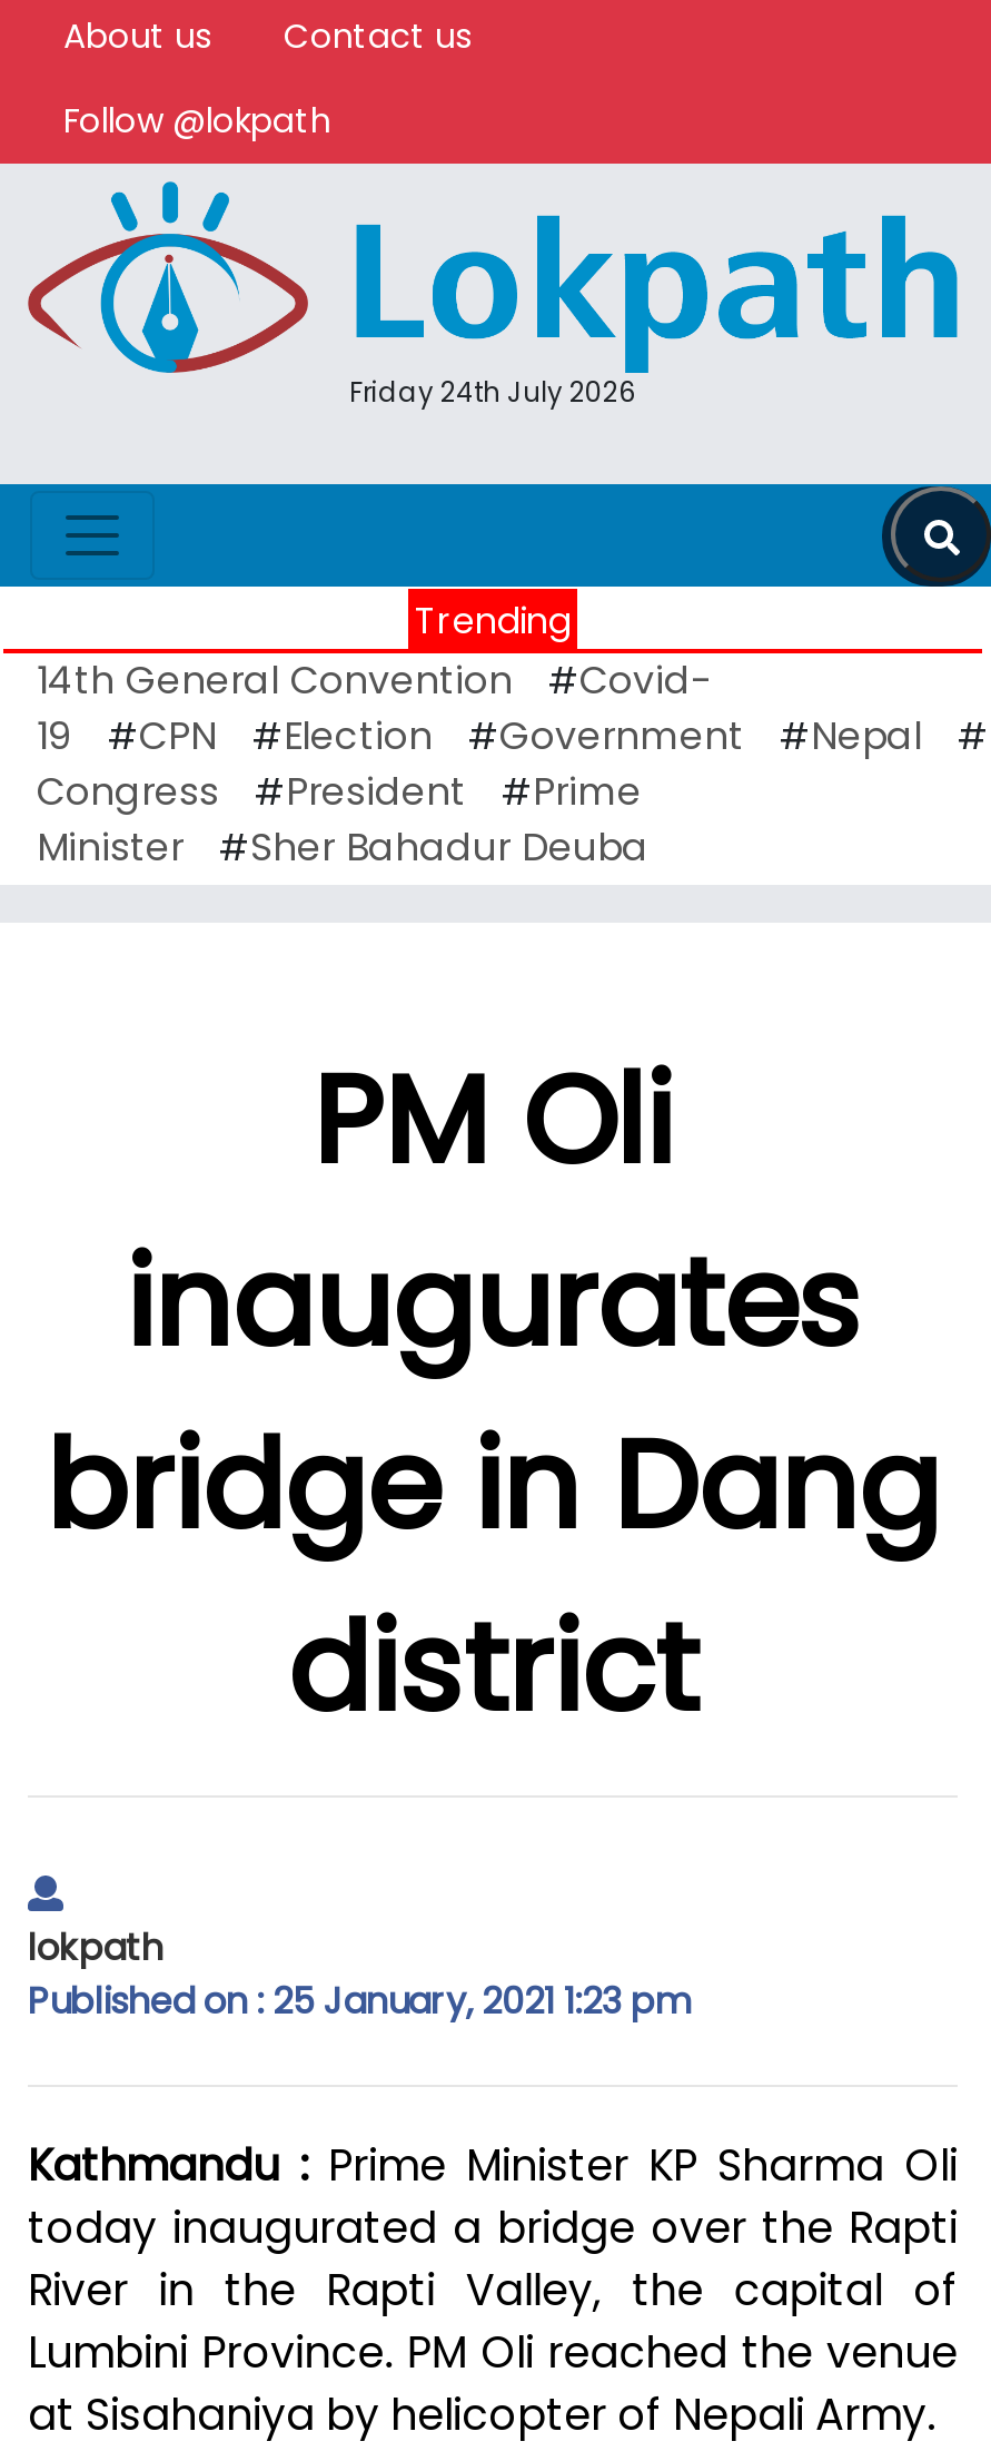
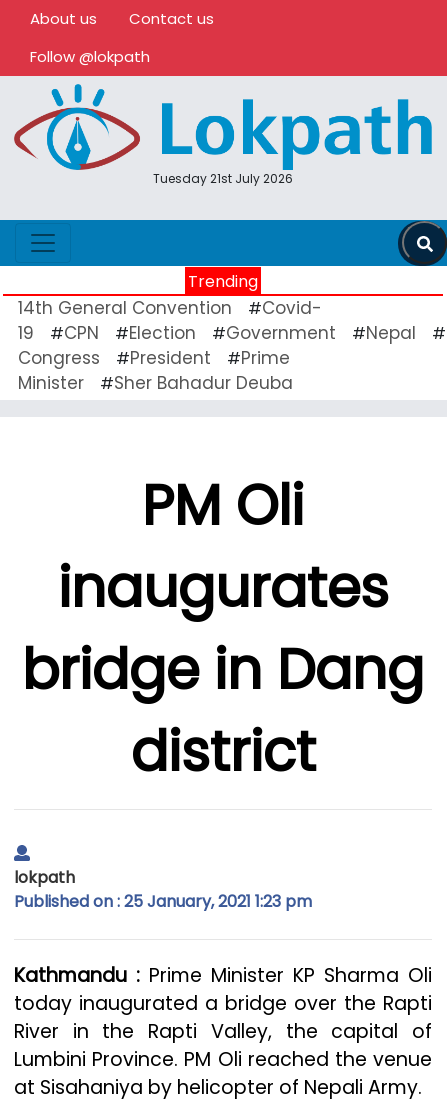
- Friday 24th July 2026
+ Tuesday 21st July 2026
